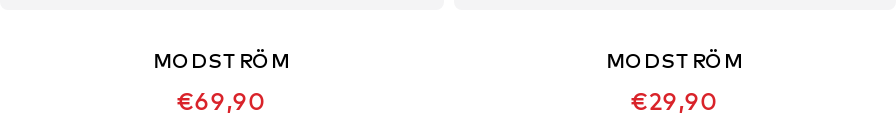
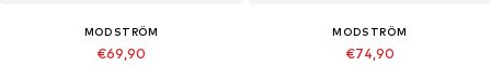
- €29,90
+ €74,90
